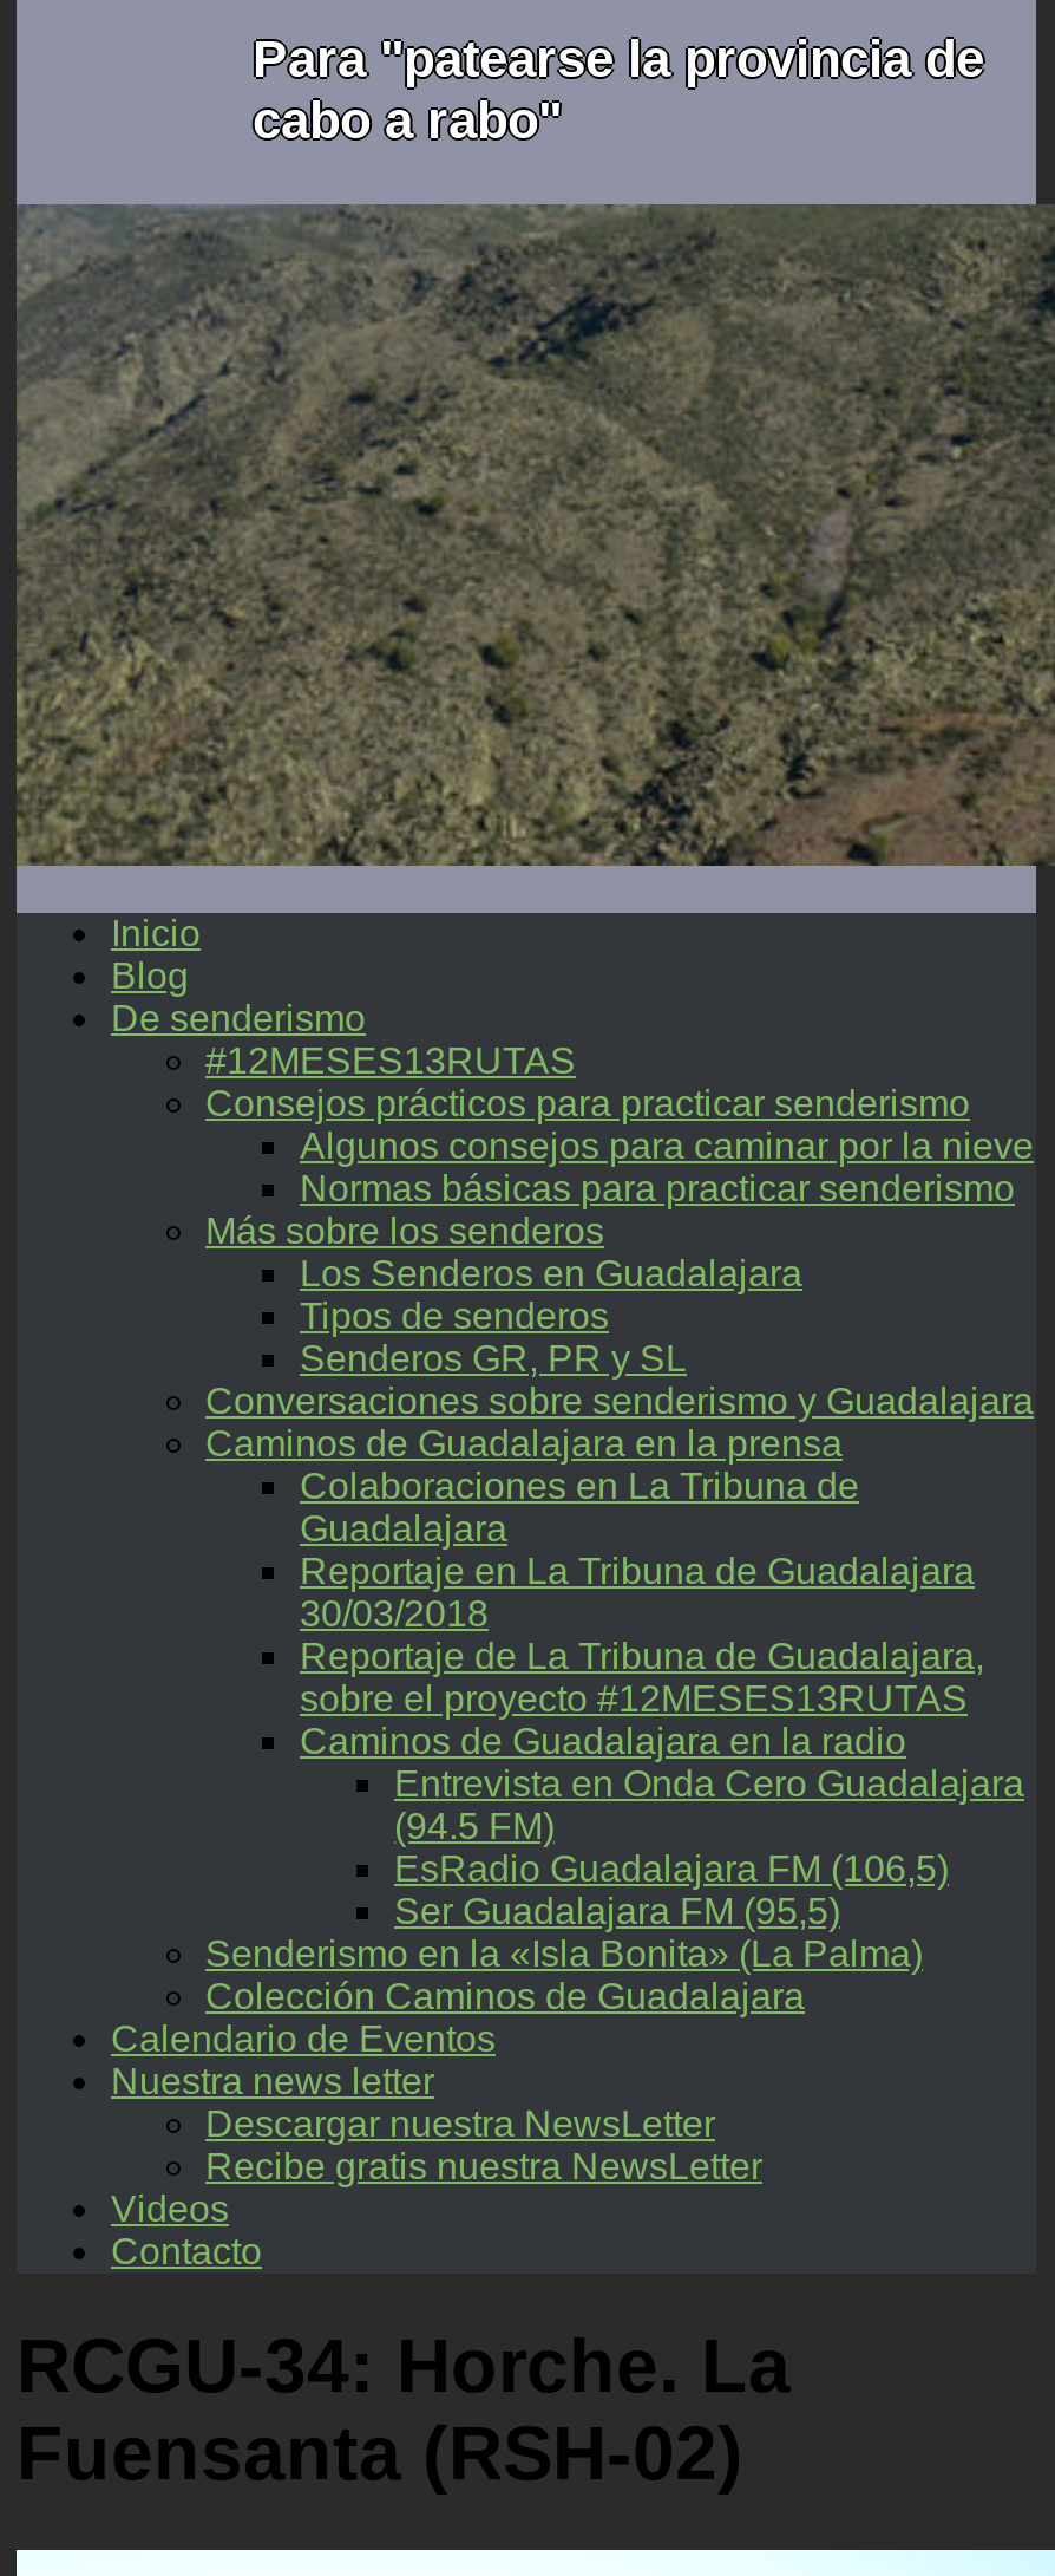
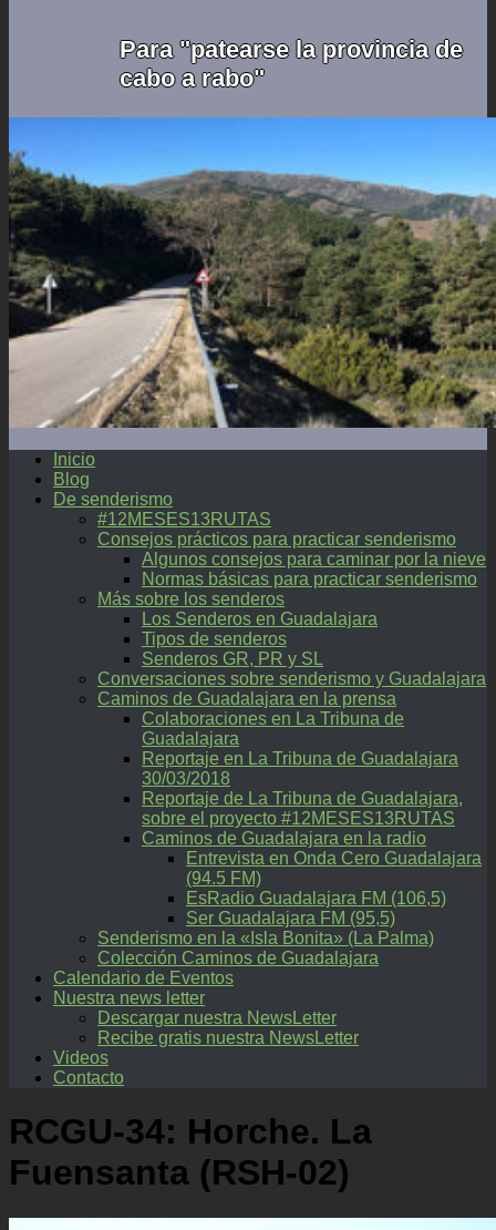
- [image]
+ [image]
